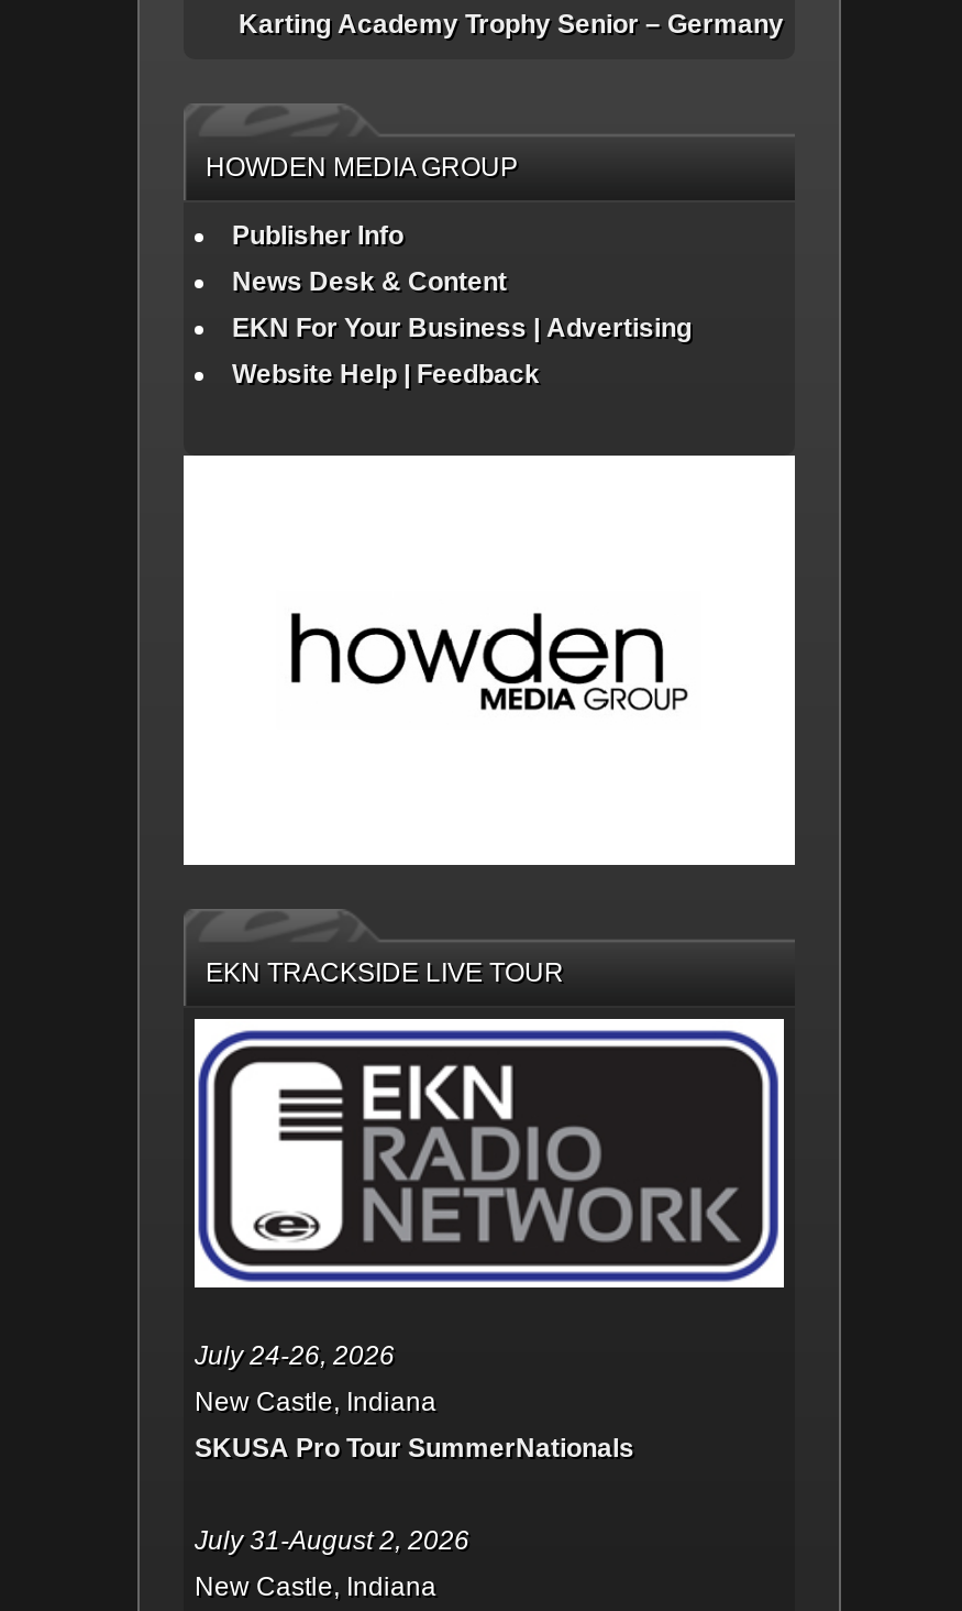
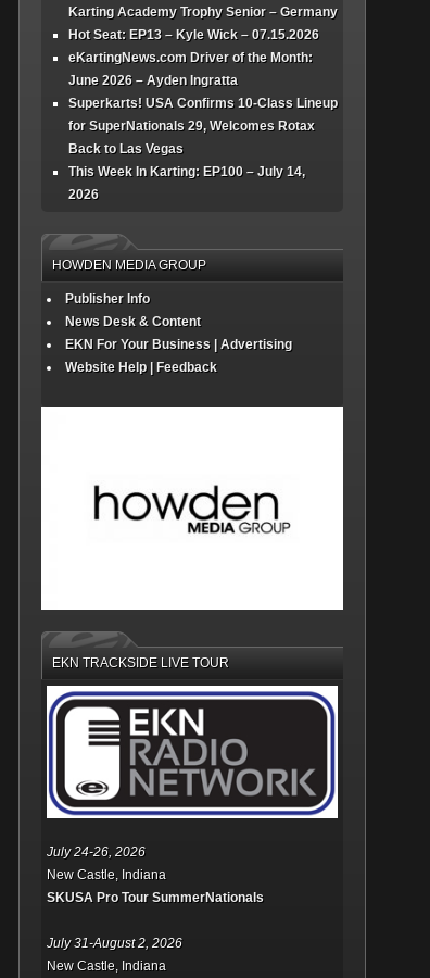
+ Hot Seat: EP13 – Kyle Wick – 07.15.2026
+ eKartingNews.com Driver of the Month:
+ June 2026 – Ayden Ingratta
+ Superkarts! USA Confirms 10-Class Lineup
+ for SuperNationals 29, Welcomes Rotax
+ Back to Las Vegas
+ This Week In Karting: EP100 – July 14,
+ 2026
